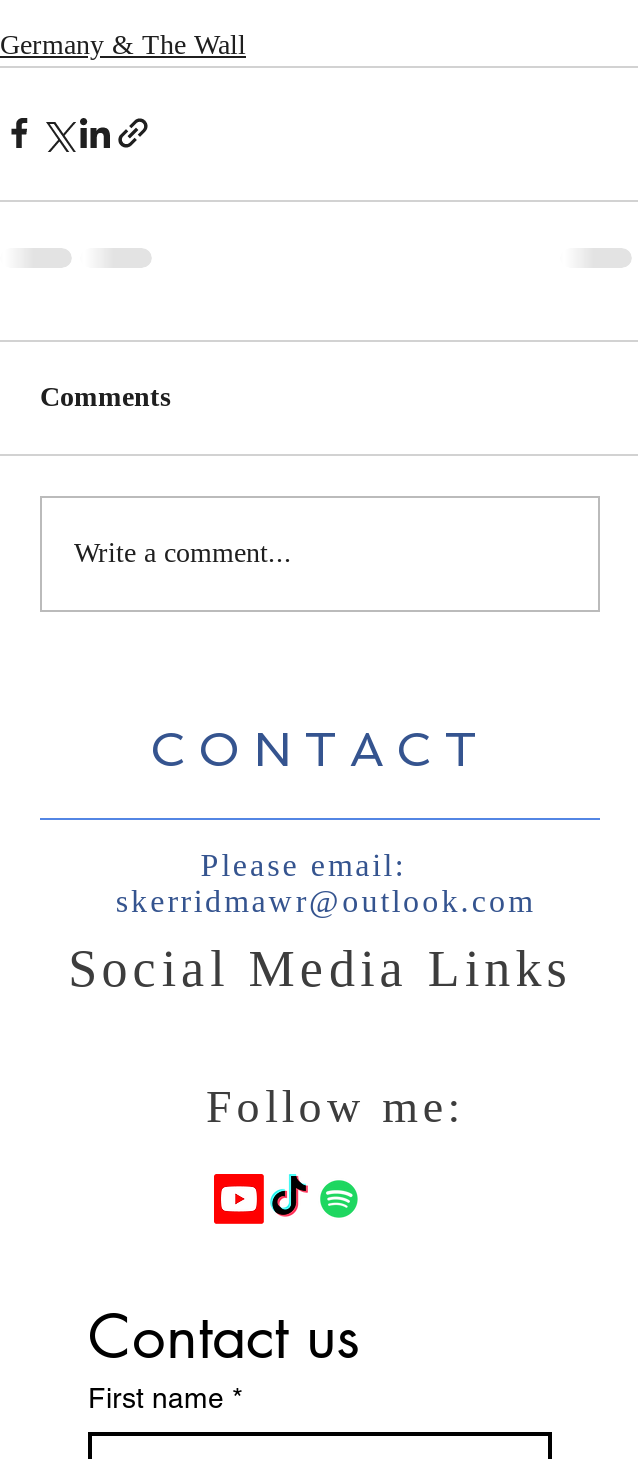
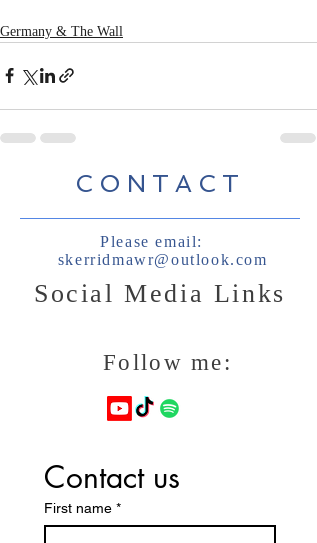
- Comments

- Write a comment...
